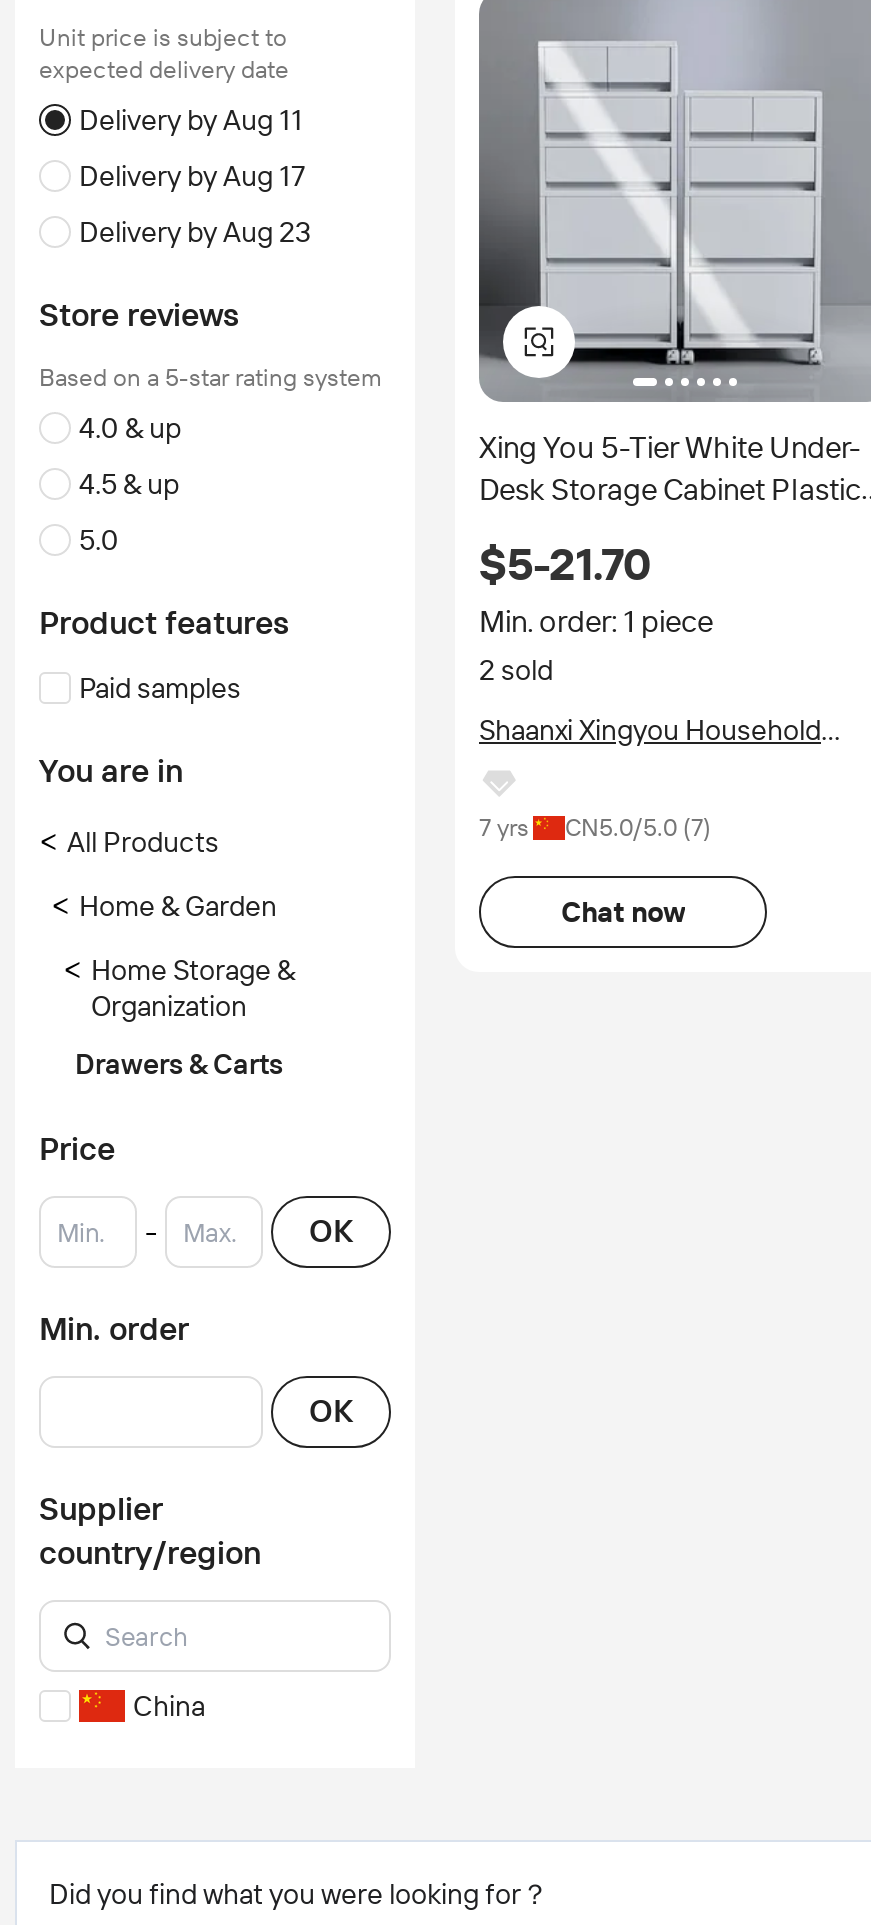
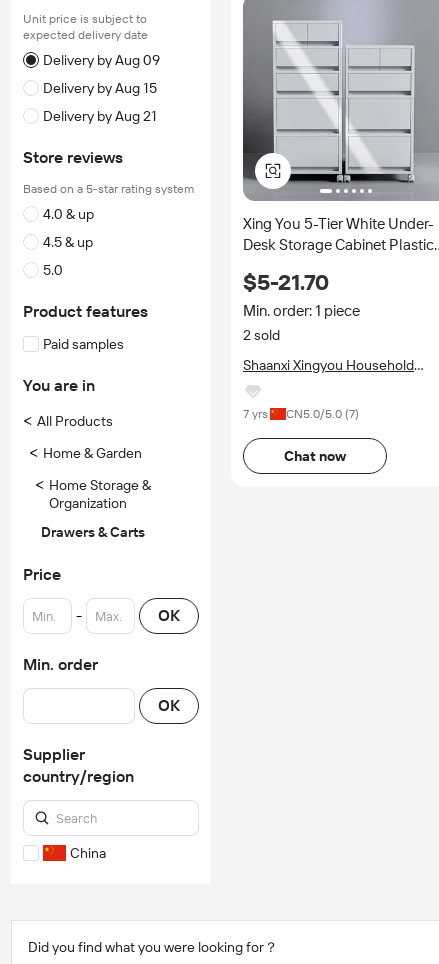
- Delivery by Aug 11
+ Delivery by Aug 09

- Delivery by Aug 17
+ Delivery by Aug 15

- Delivery by Aug 23
+ Delivery by Aug 21
